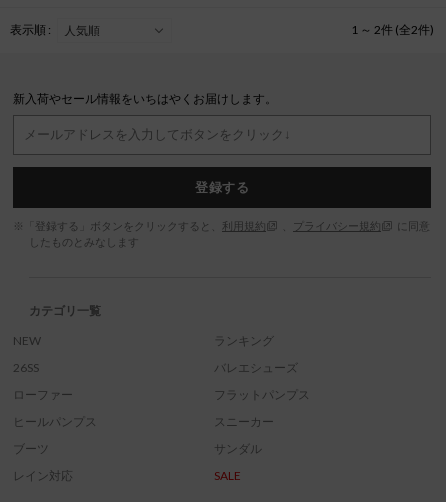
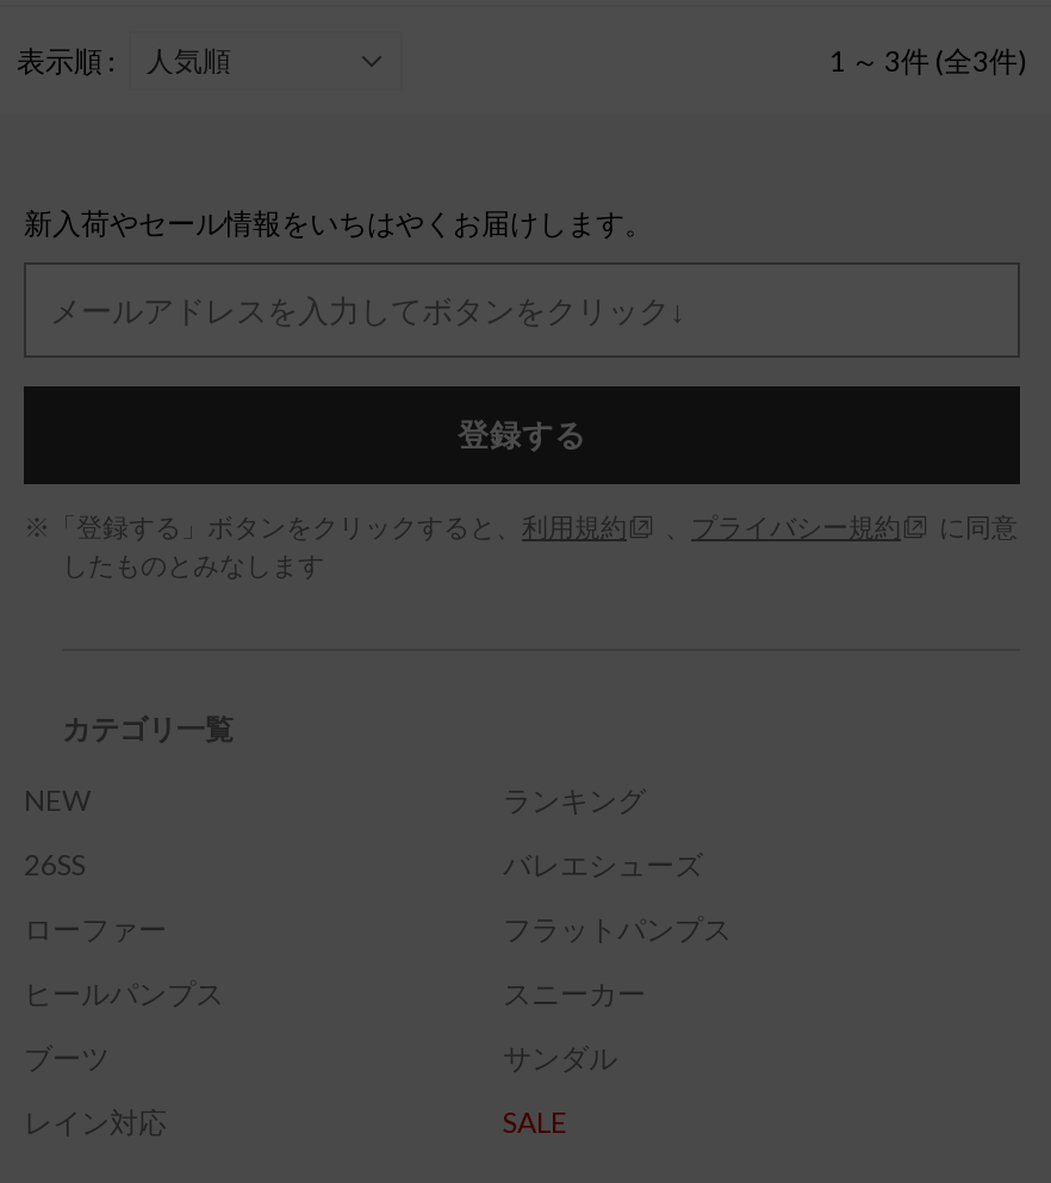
- 1 ～ 2件 (全2件)
+ 1 ～ 3件 (全3件)
